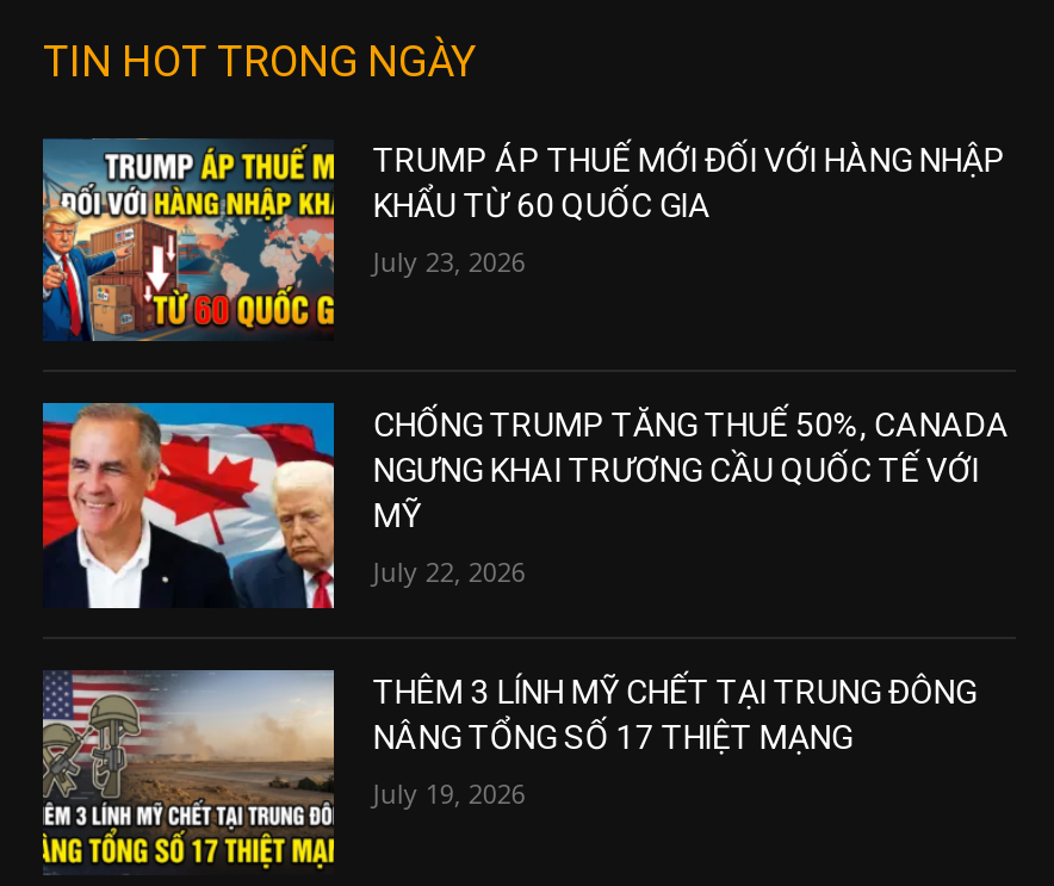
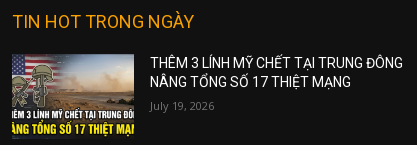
- [image]
- TRUMP ÁP THUẾ MỚI ĐỐI VỚI HÀNG NHẬP
- KHẨU TỪ 60 QUỐC GIA
- July 23, 2026

- [image]
- CHỐNG TRUMP TĂNG THUẾ 50%, CANADA
- NGƯNG KHAI TRƯƠNG CẦU QUỐC TẾ VỚI
- MỸ
- July 22, 2026
